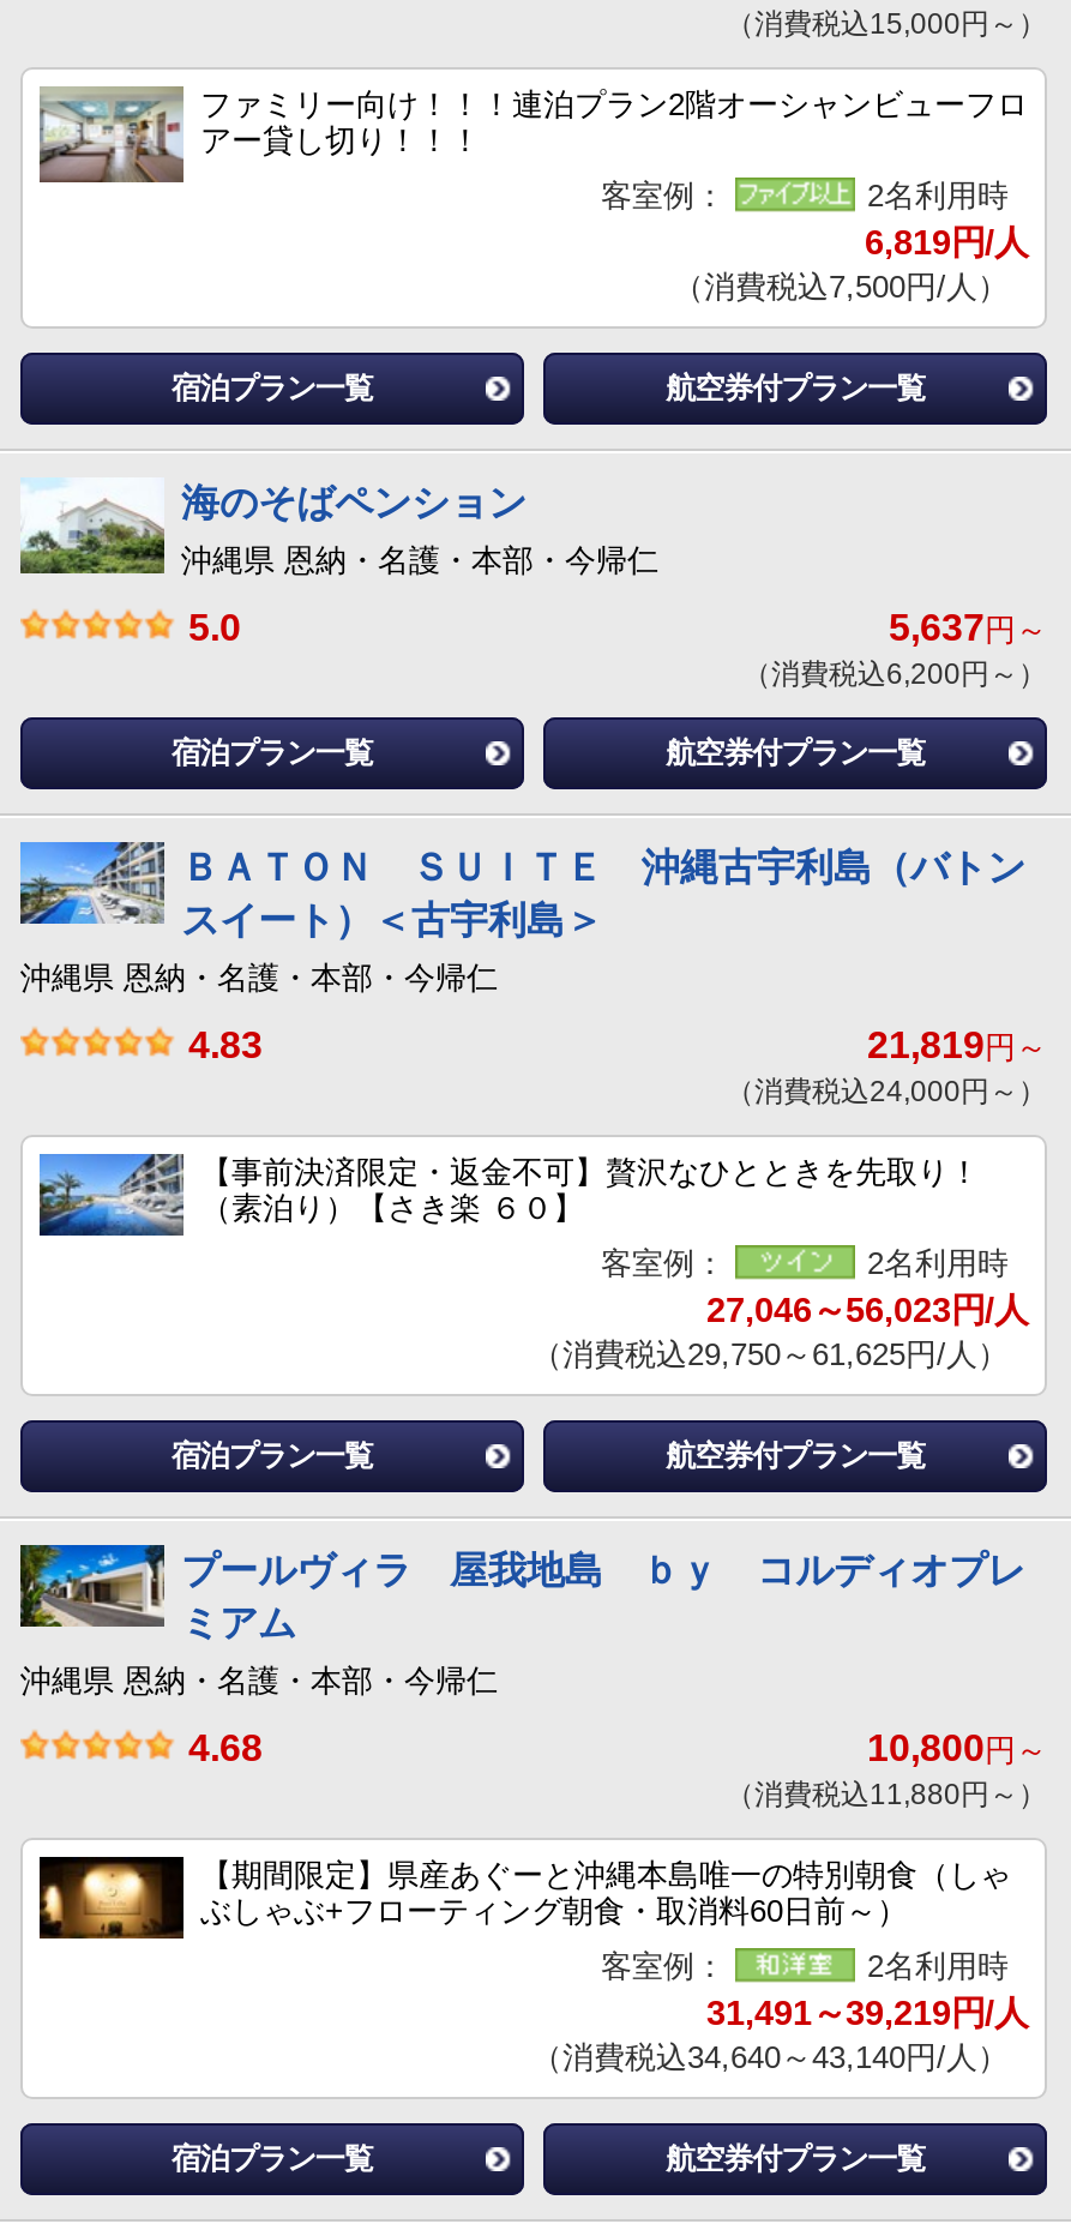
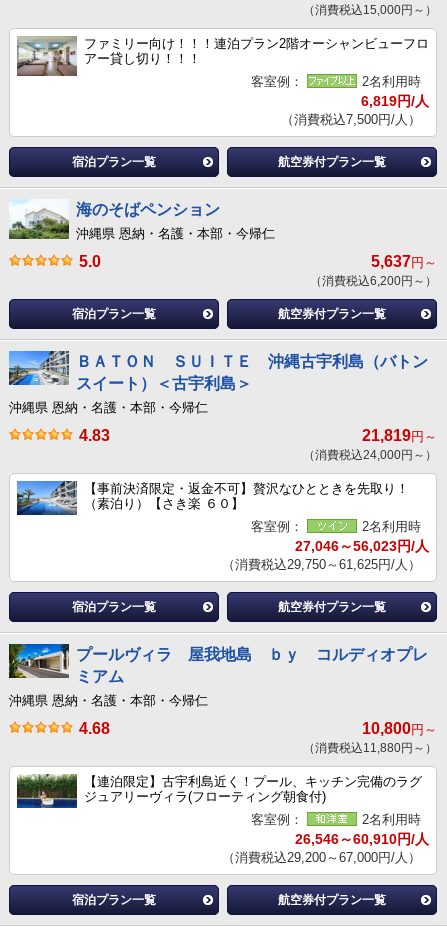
- [image]
- 【期間限定】県産あぐーと沖縄本島唯一の特別朝食（しゃ
- ぶしゃぶ+フローティング朝食・取消料60日前～）
+ [image]
+ 【連泊限定】古宇利島近く！プール、キッチン完備のラグ
+ ジュアリーヴィラ(フローティング朝食付)

- 31,491～39,219円/人
+ 26,546～60,910円/人

- （消費税込34,640～43,140円/人）
+ （消費税込29,200～67,000円/人）
